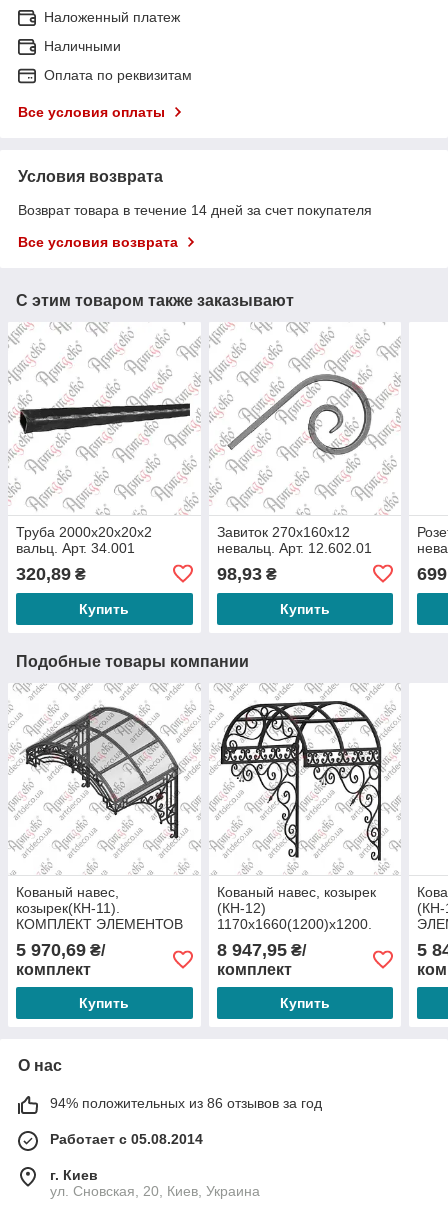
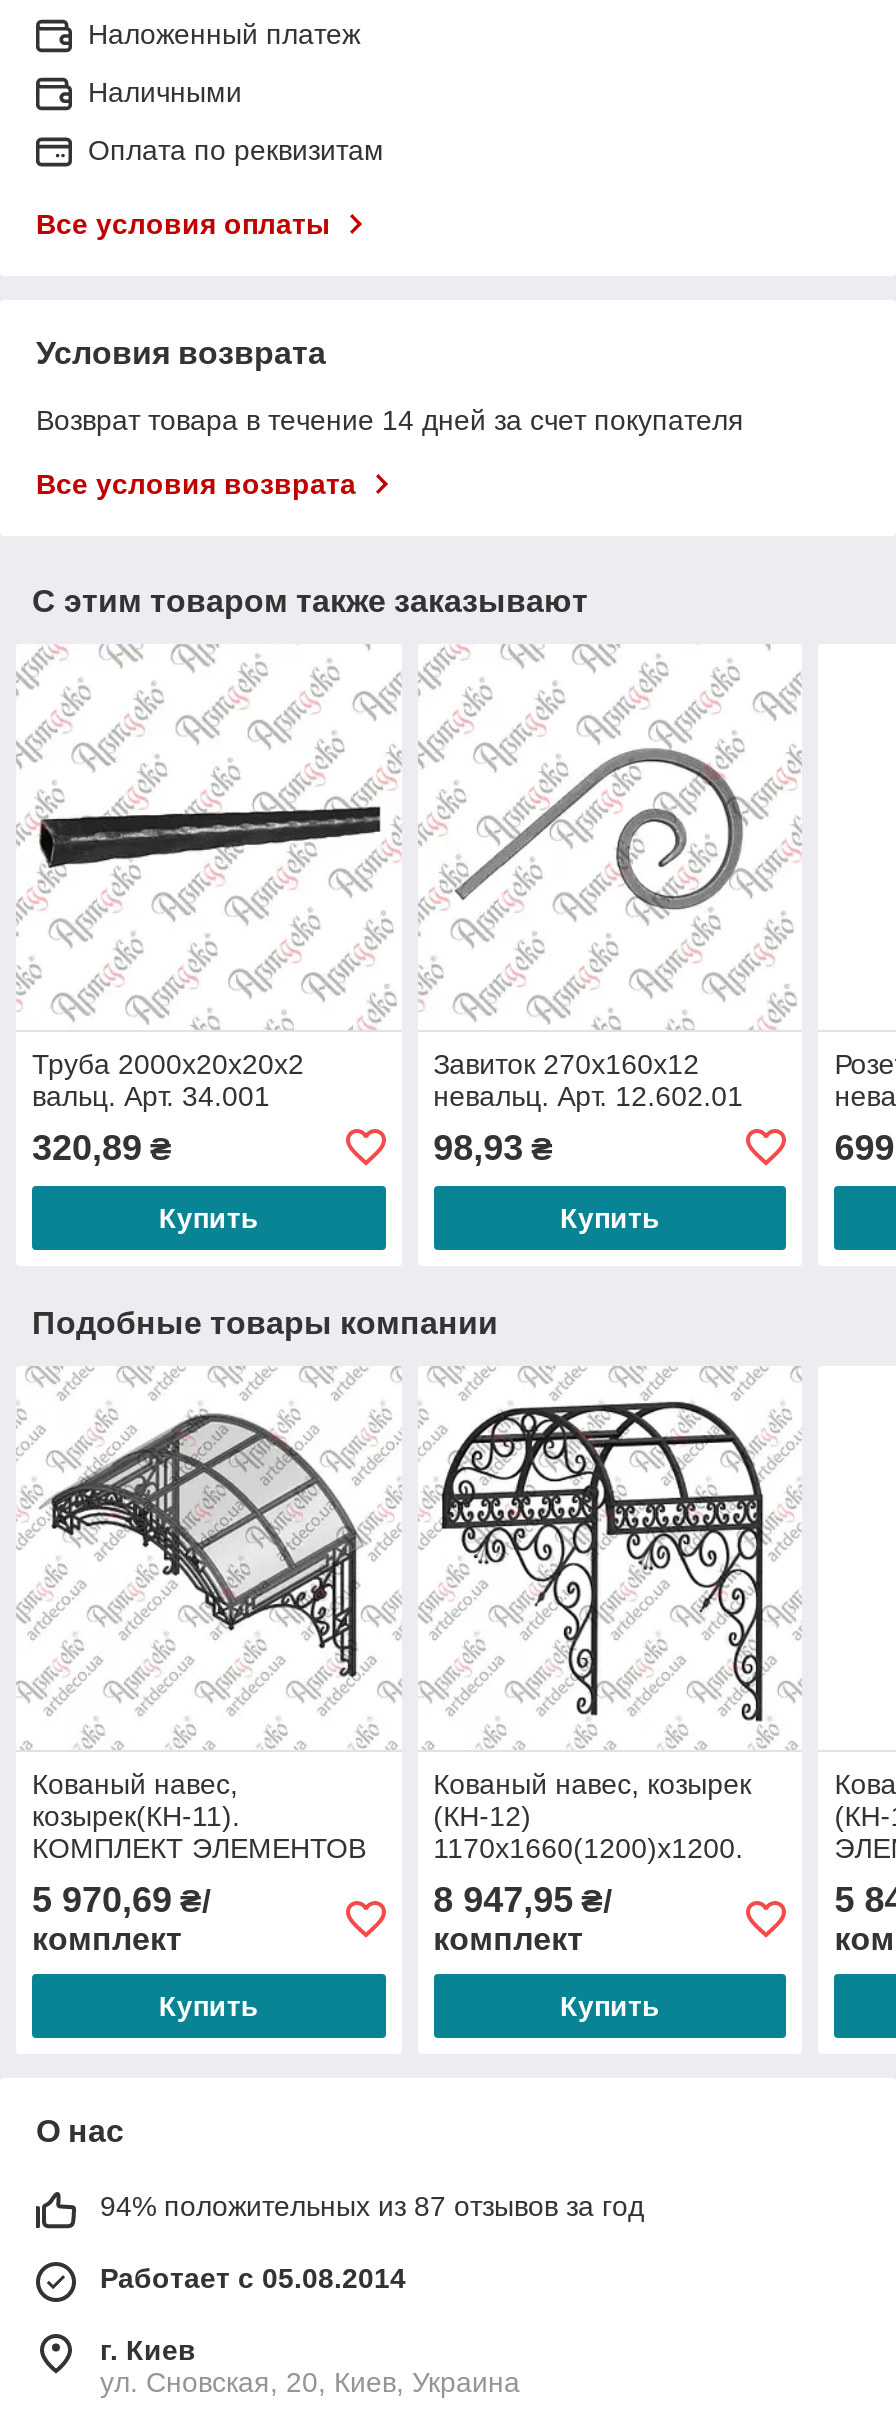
- 94% положительных из 86 отзывов за год
+ 94% положительных из 87 отзывов за год
